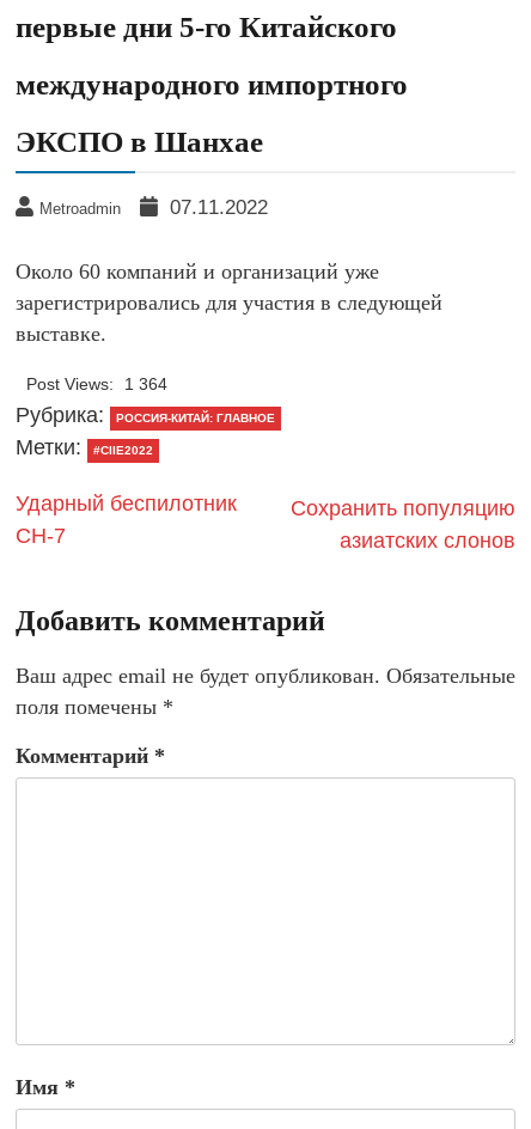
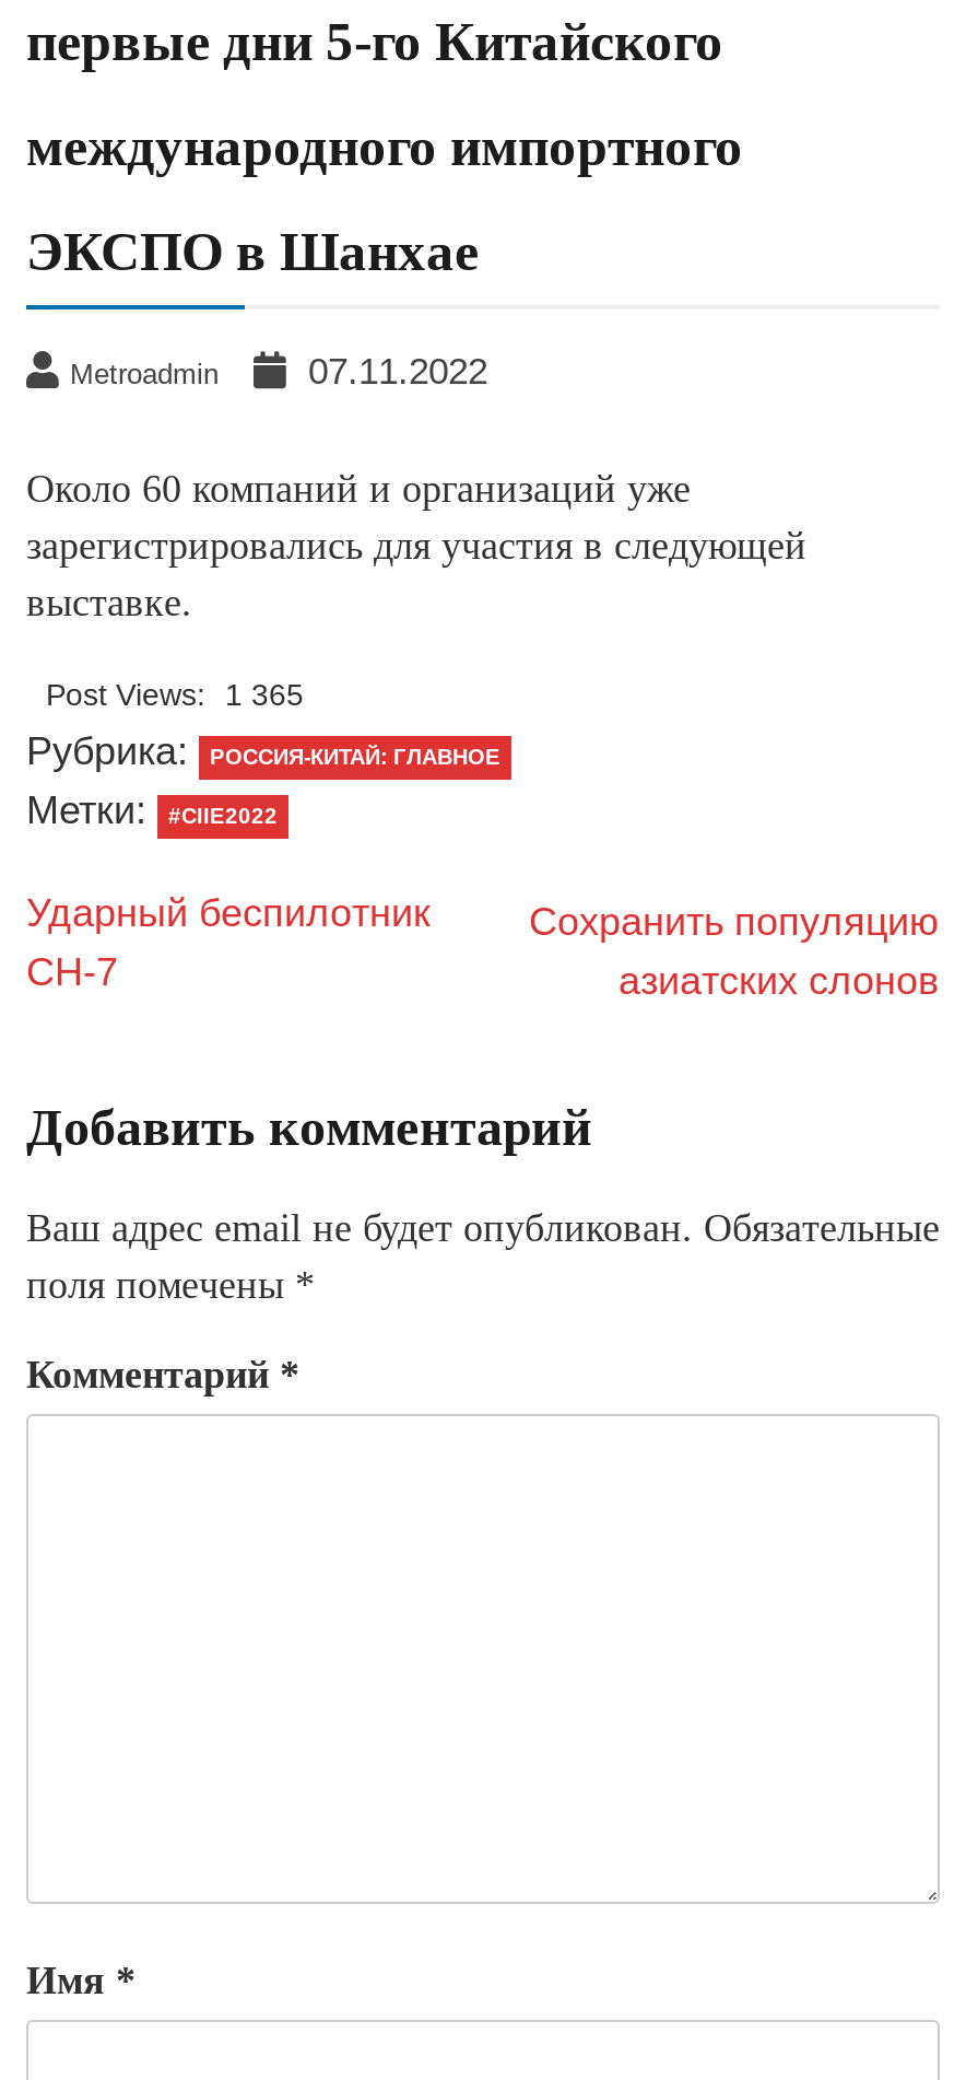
- Post Views: 1 364
+ Post Views: 1 365
